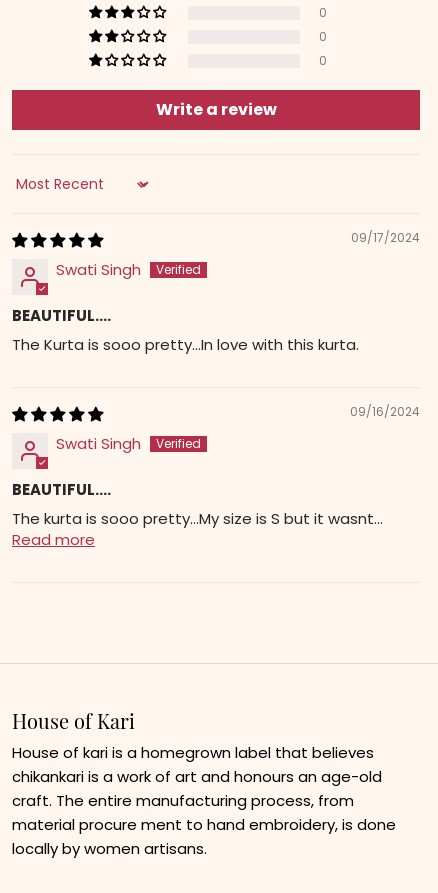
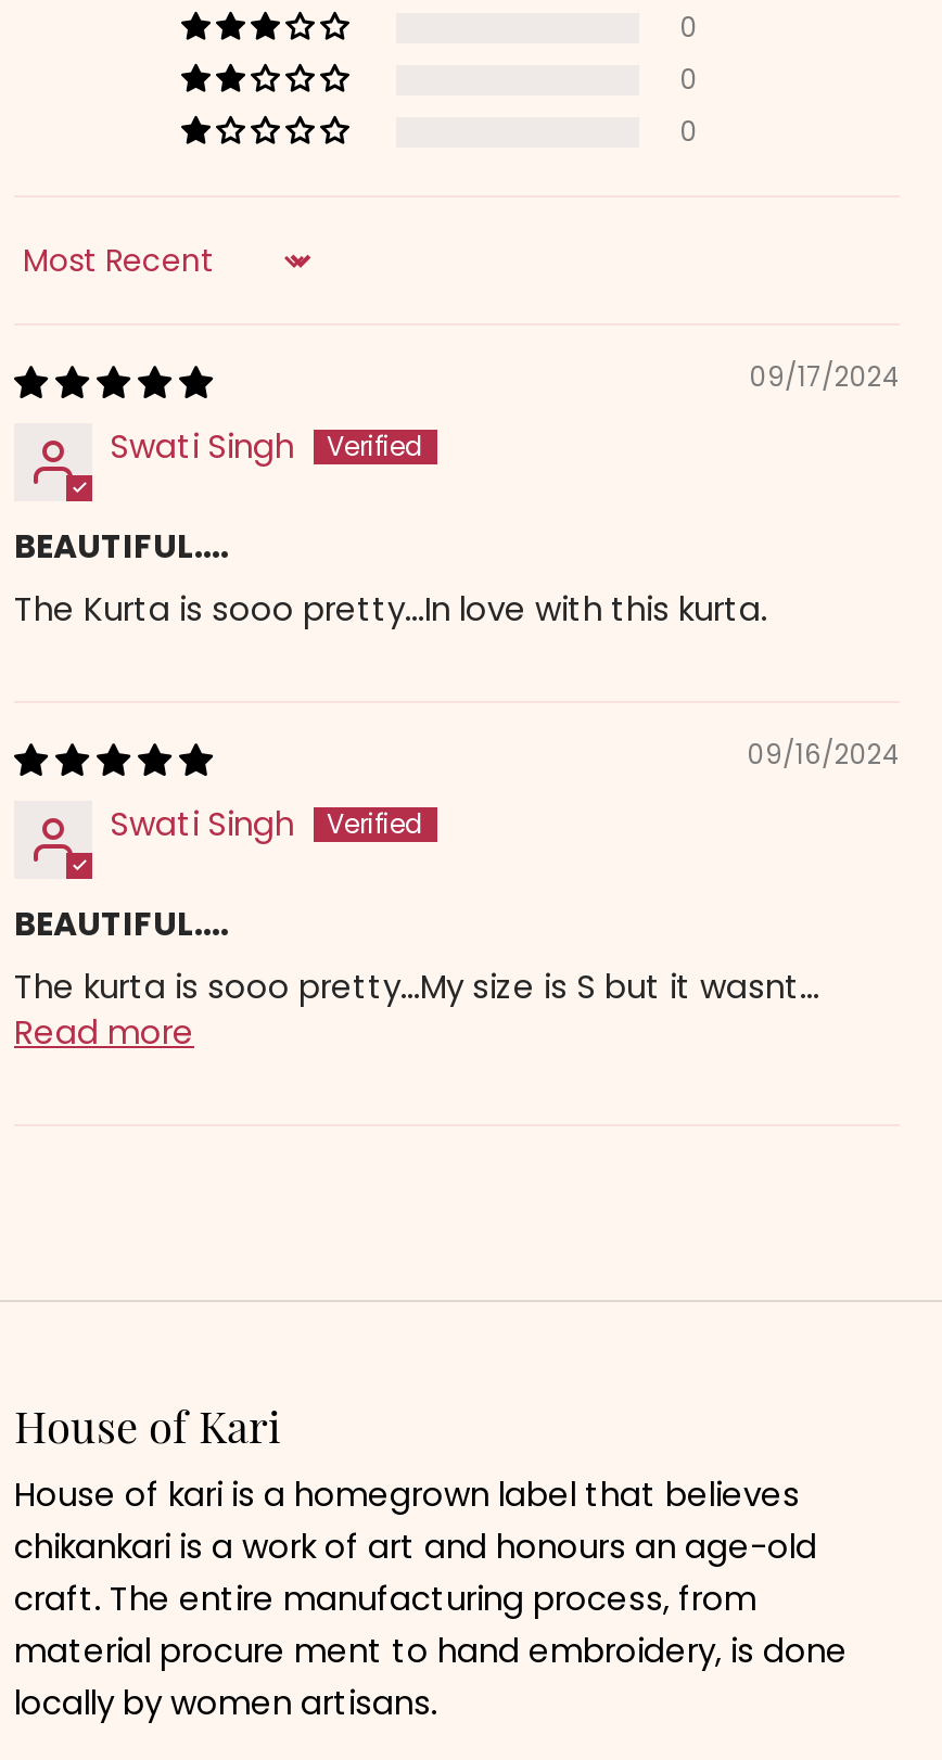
- Write a review
